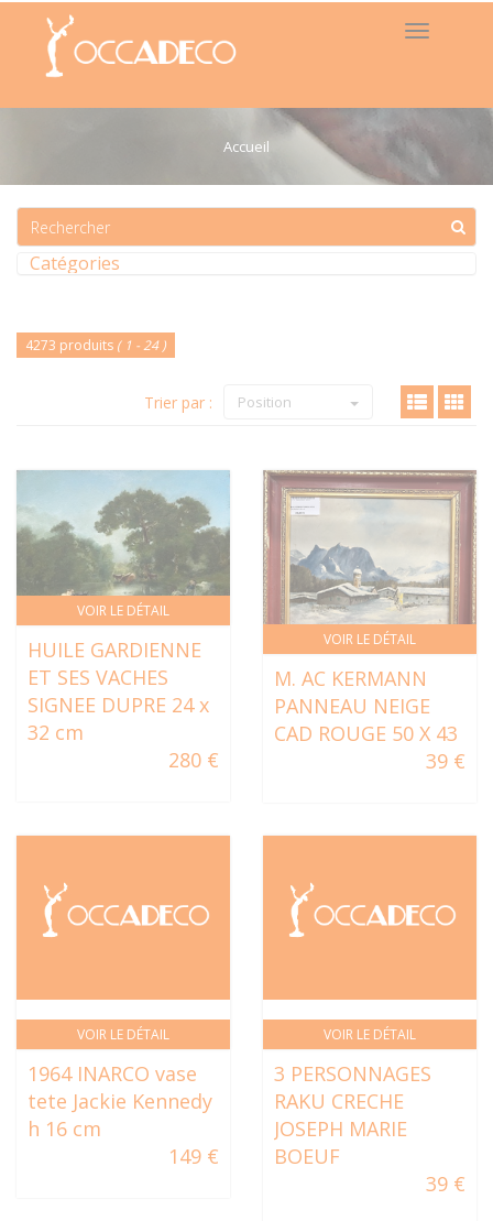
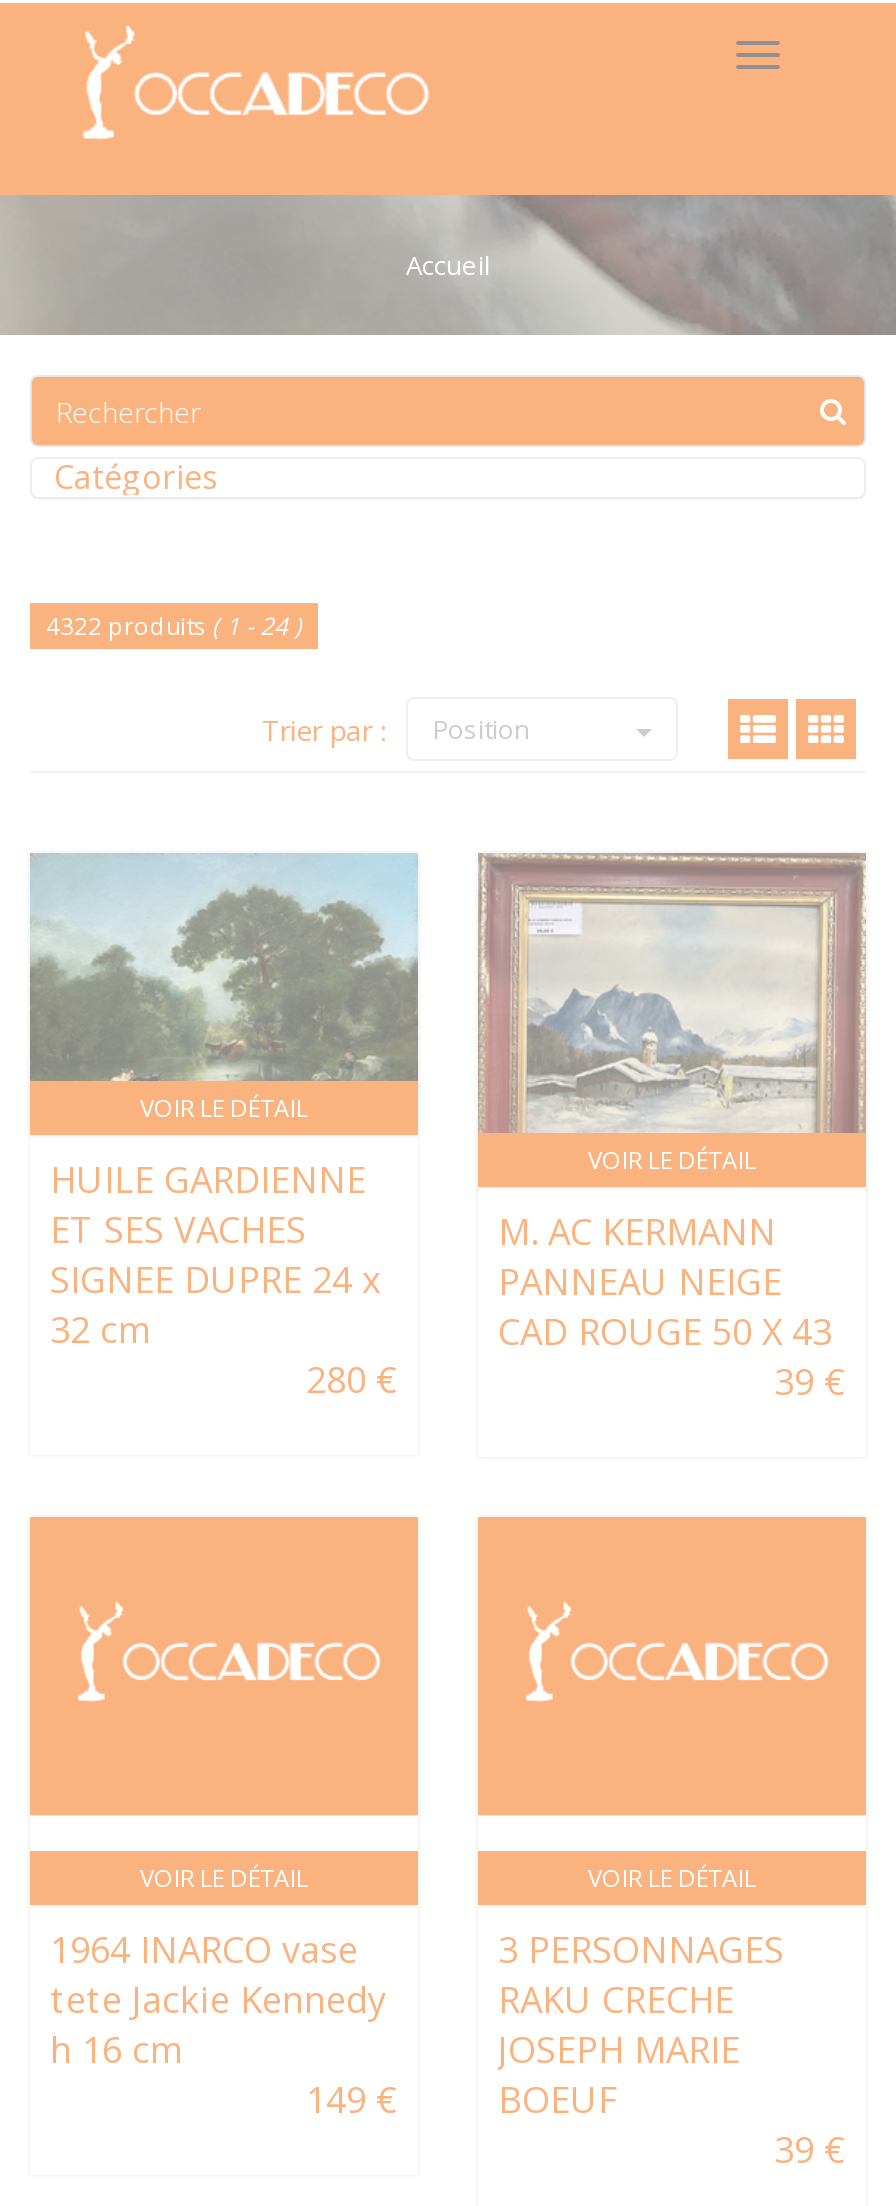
- 4273 produits ( 1 - 24 )
+ 4322 produits ( 1 - 24 )
